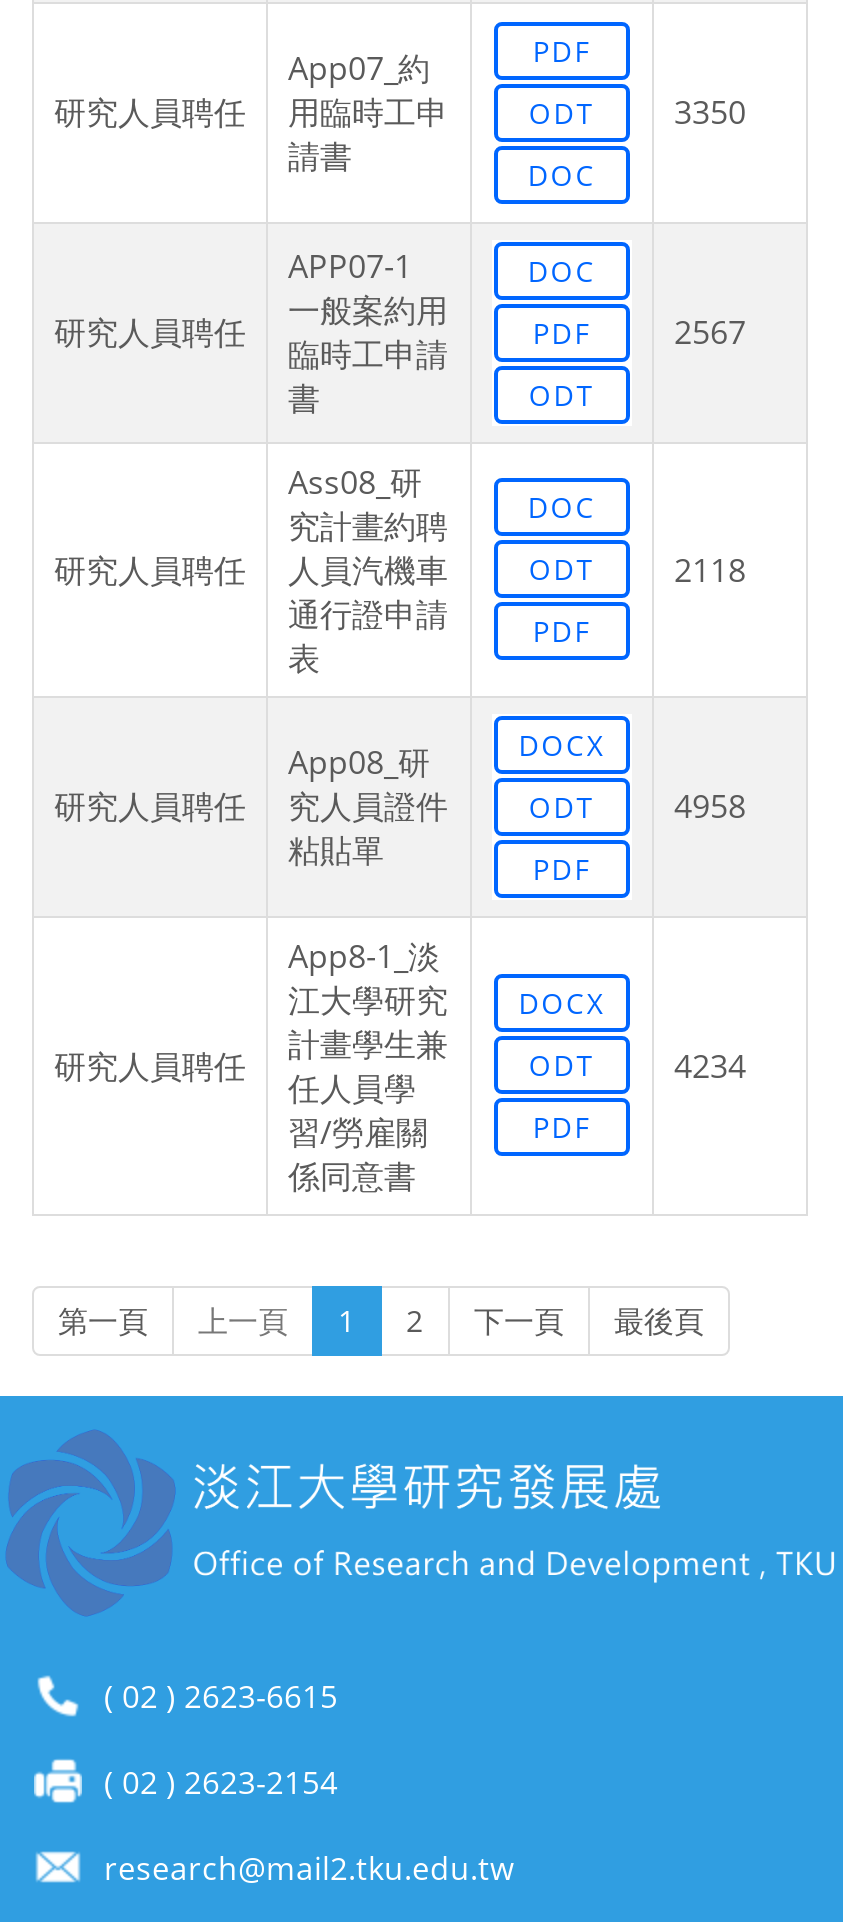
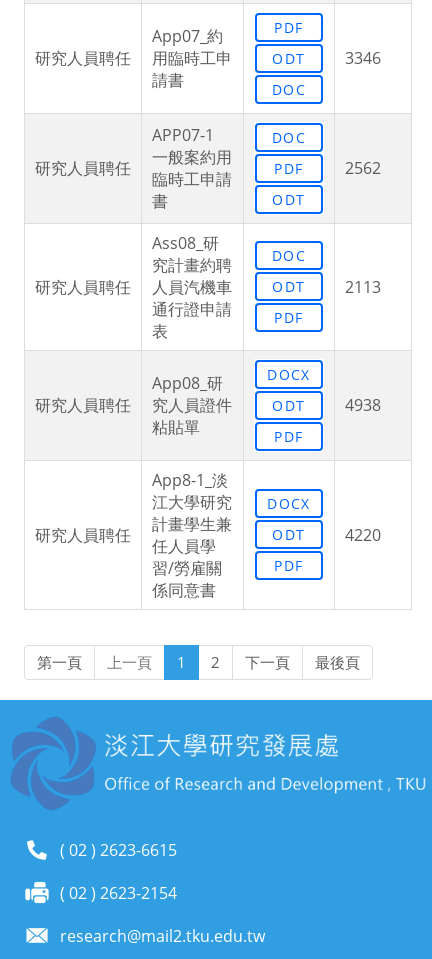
- 3350
+ 3346

- 2567
+ 2562

- 2118
+ 2113

- 4958
+ 4938

- 4234
+ 4220
